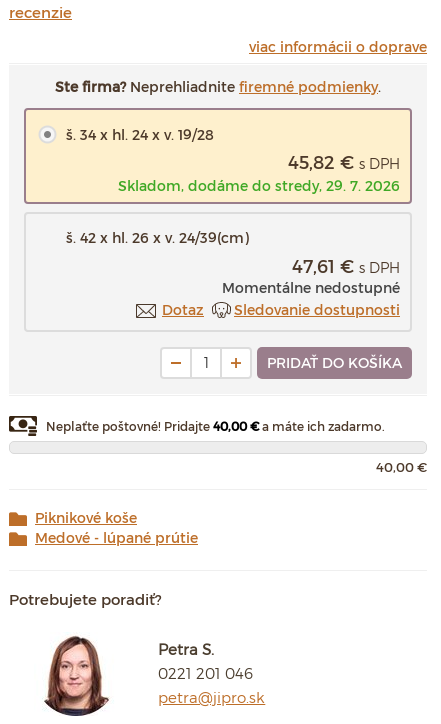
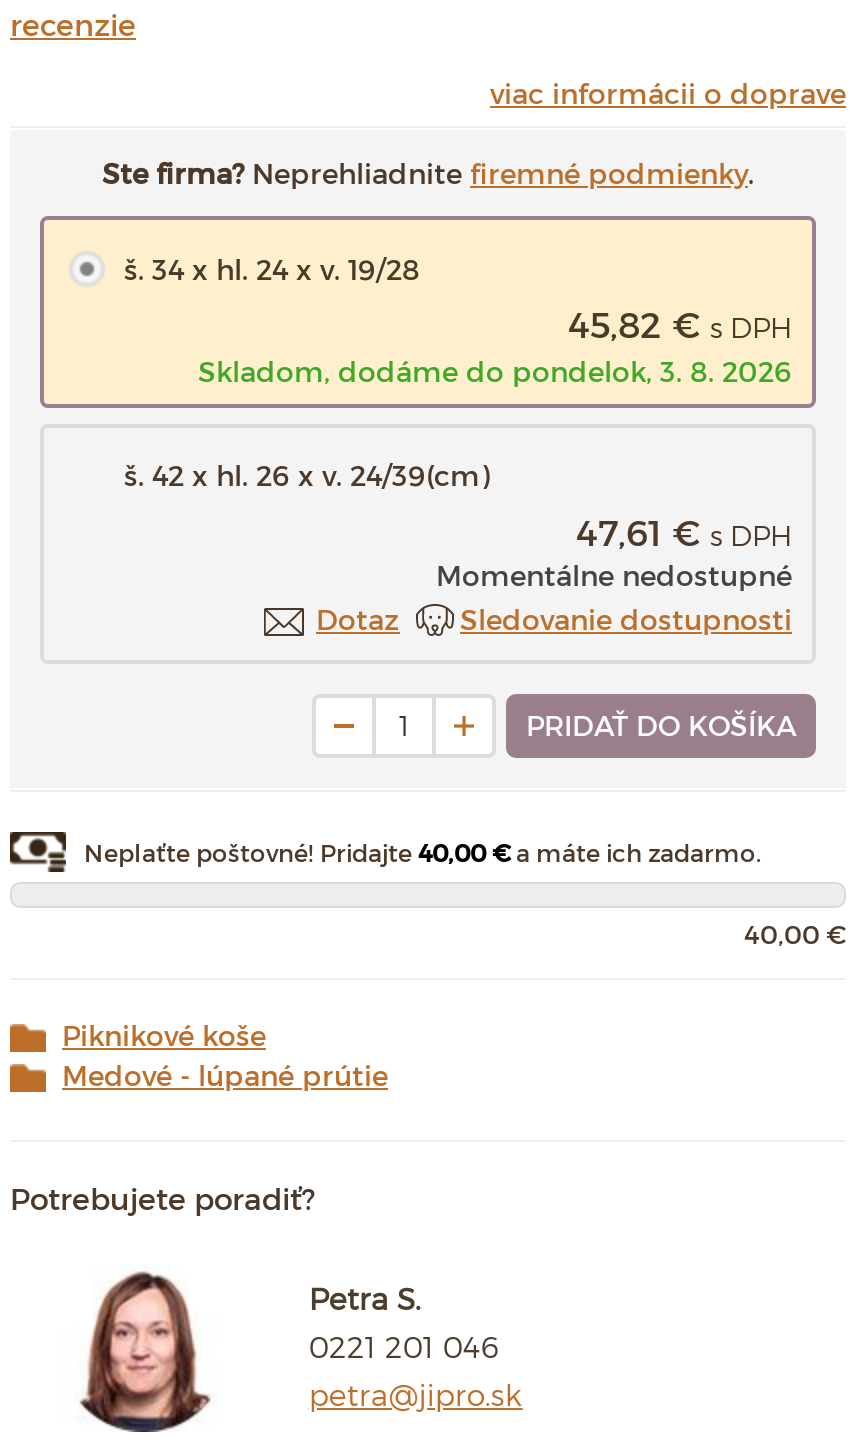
- Skladom, dodáme do stredy, 29. 7. 2026
+ Skladom, dodáme do pondelok, 3. 8. 2026
